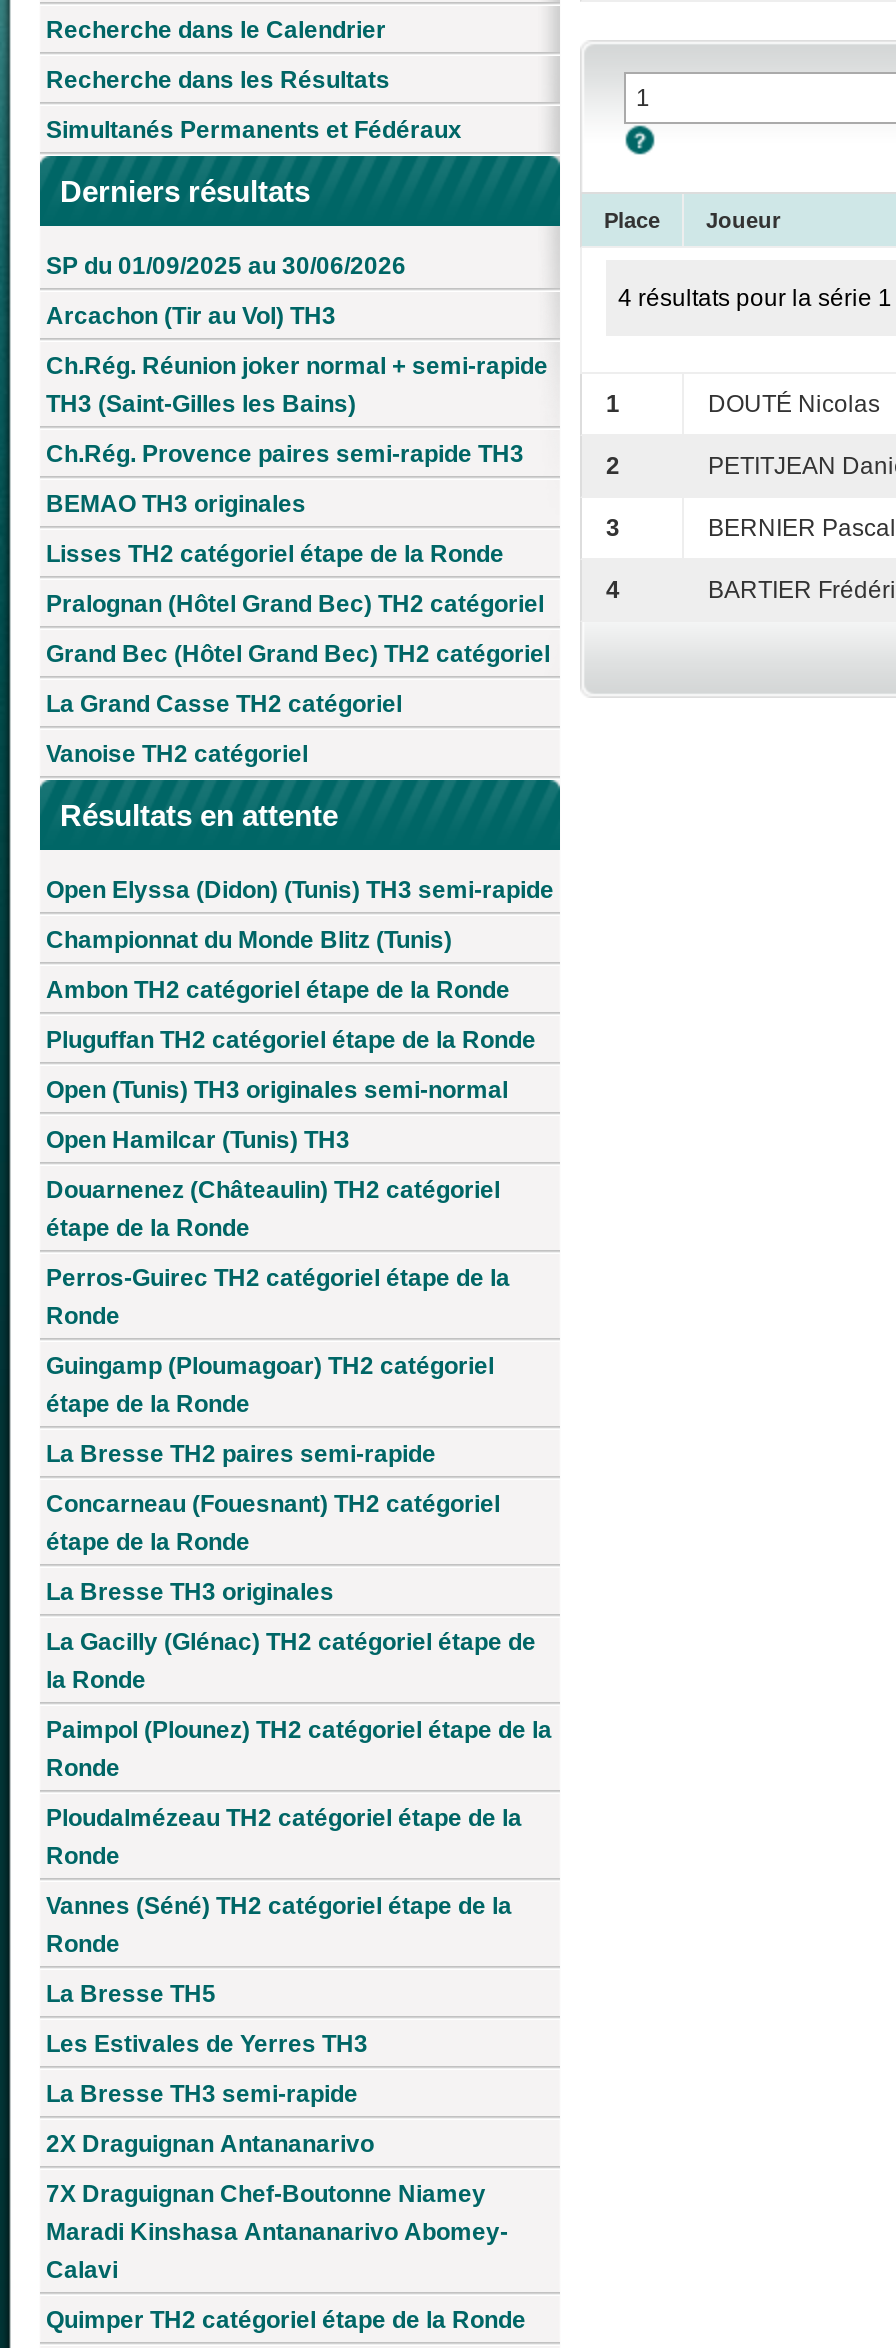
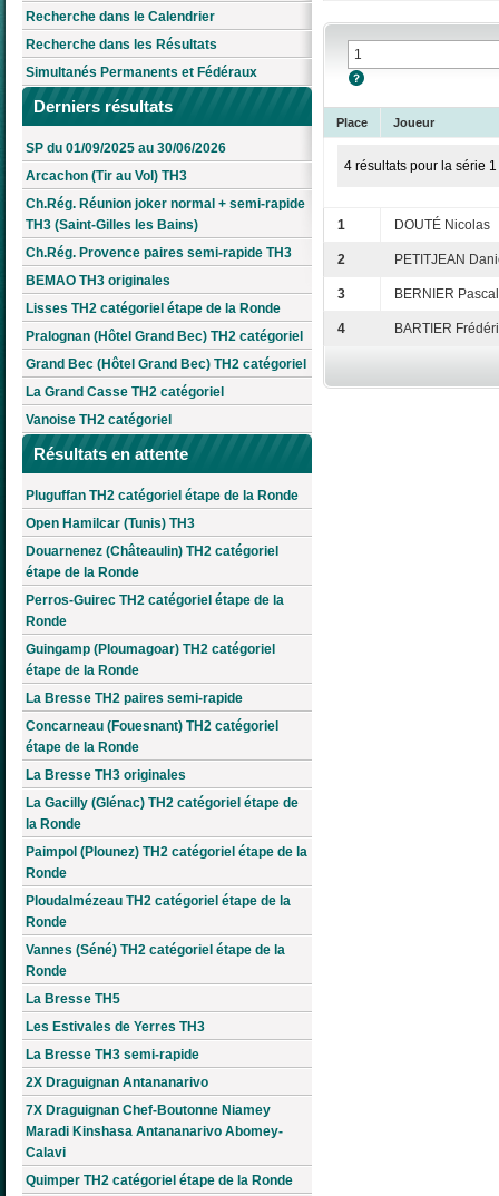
- Open Elyssa (Didon) (Tunis) TH3 semi-rapide
- Championnat du Monde Blitz (Tunis)
- Ambon TH2 catégoriel étape de la Ronde

- Open (Tunis) TH3 originales semi-normal
